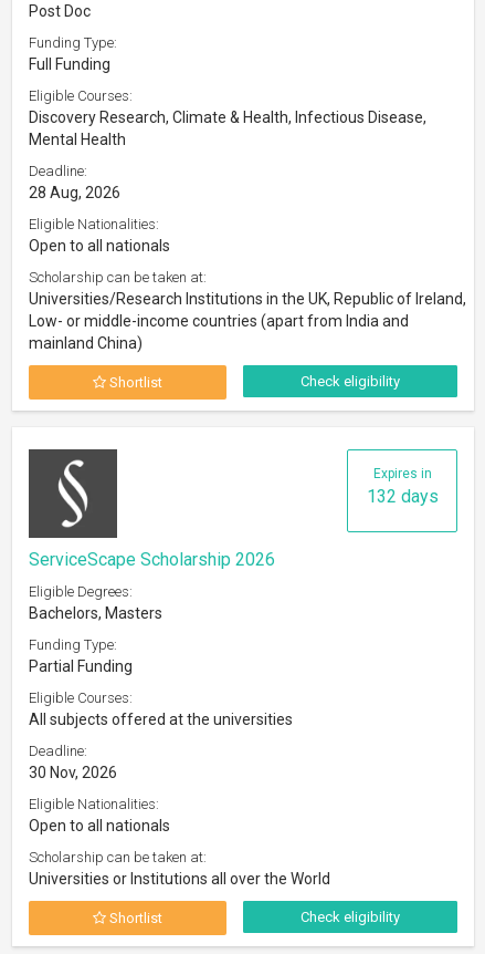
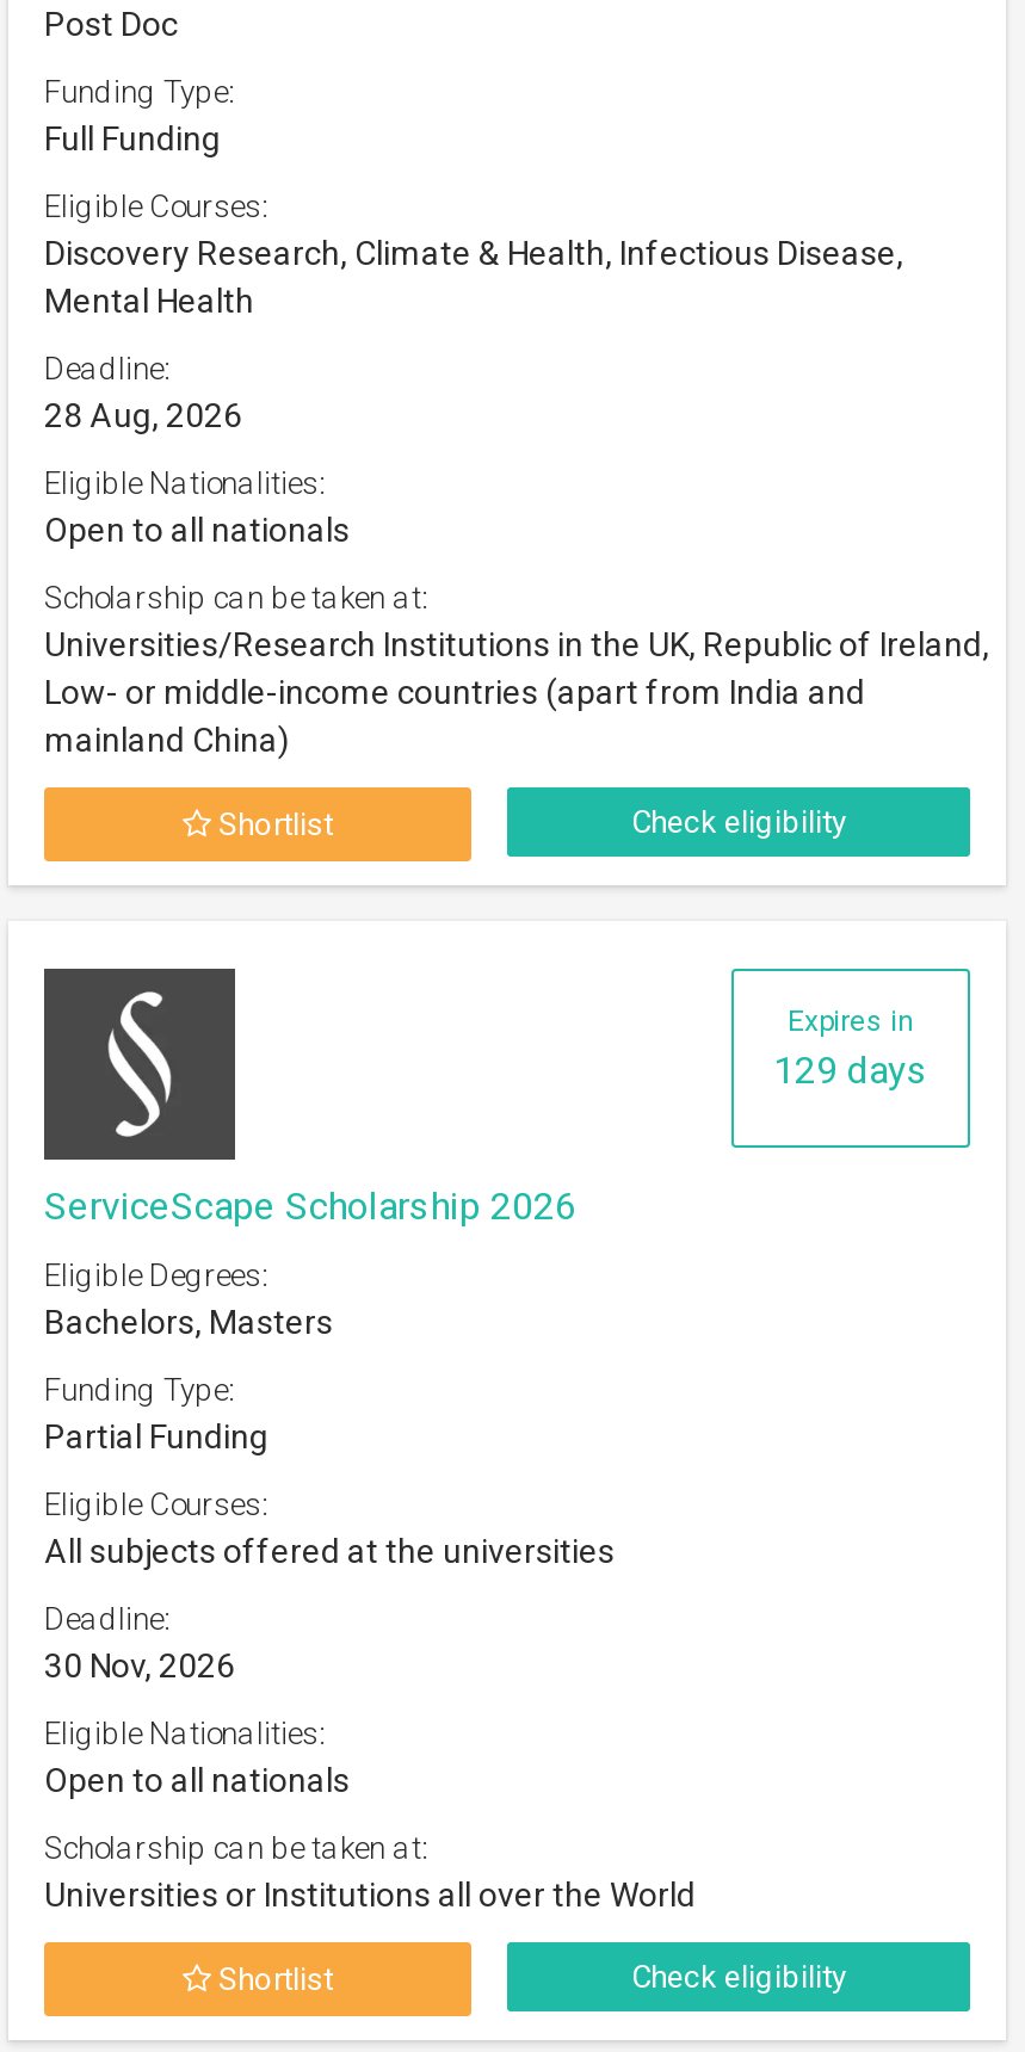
- 132 days
+ 129 days
